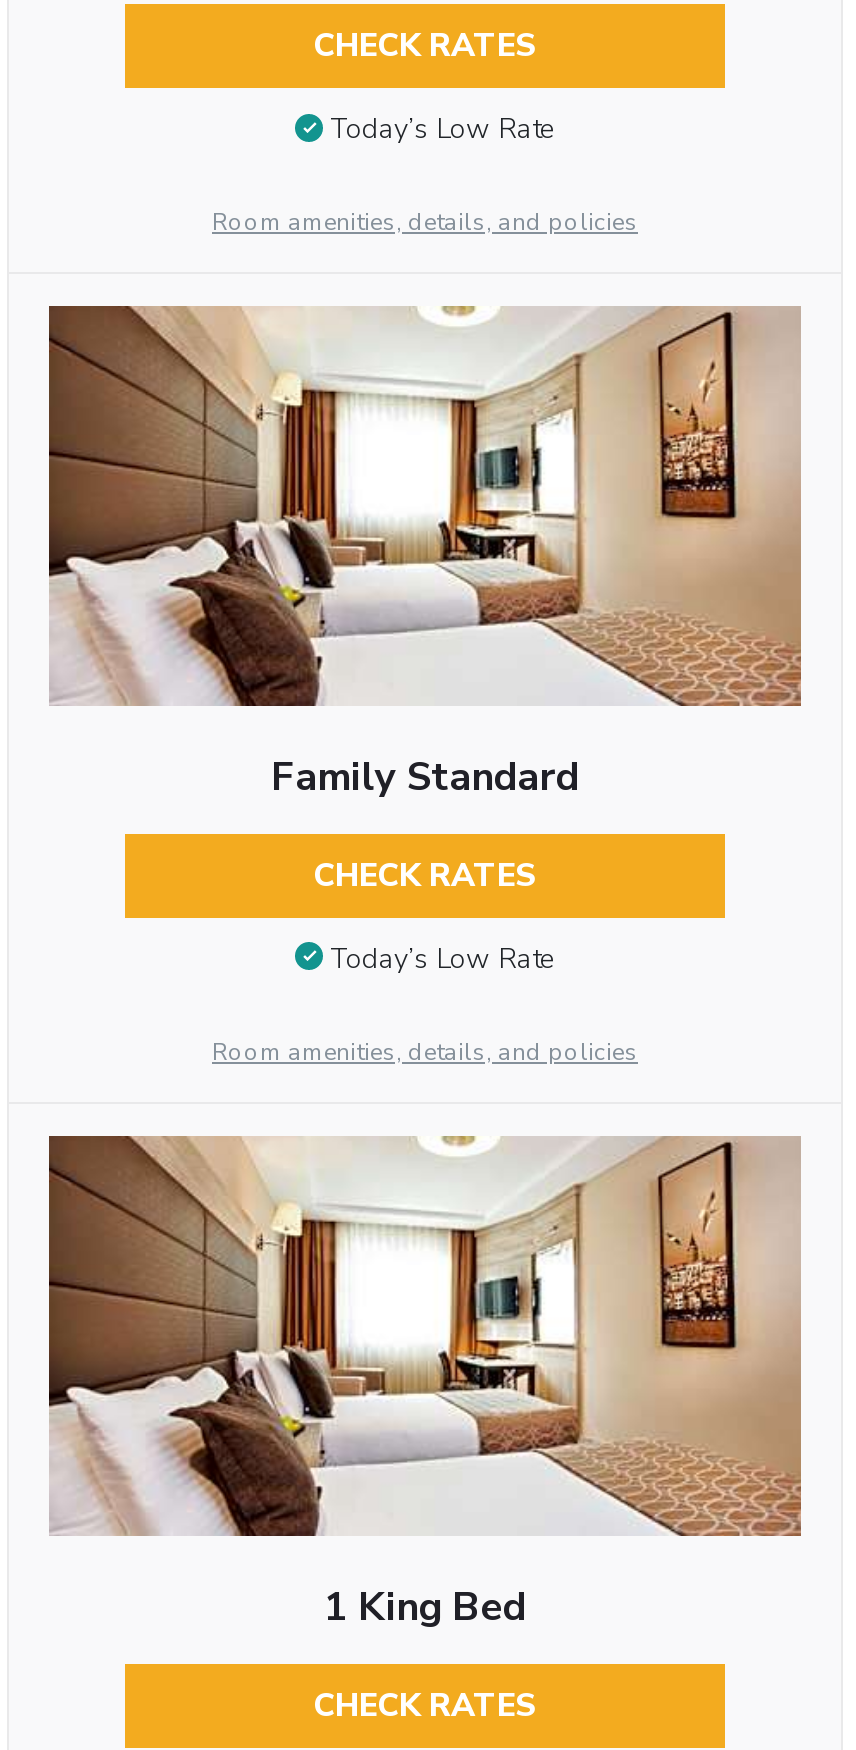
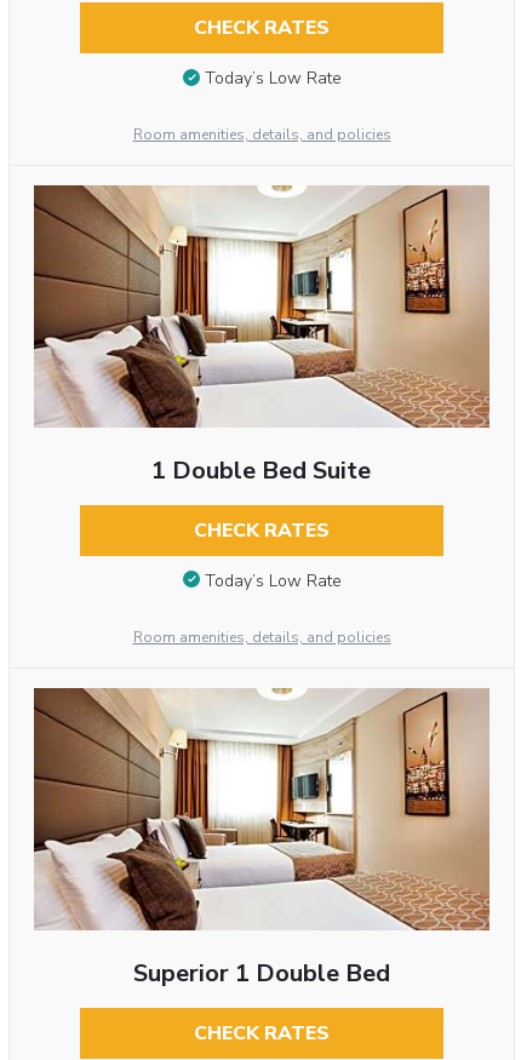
- Family Standard
+ 1 Double Bed Suite

- 1 King Bed
+ Superior 1 Double Bed
